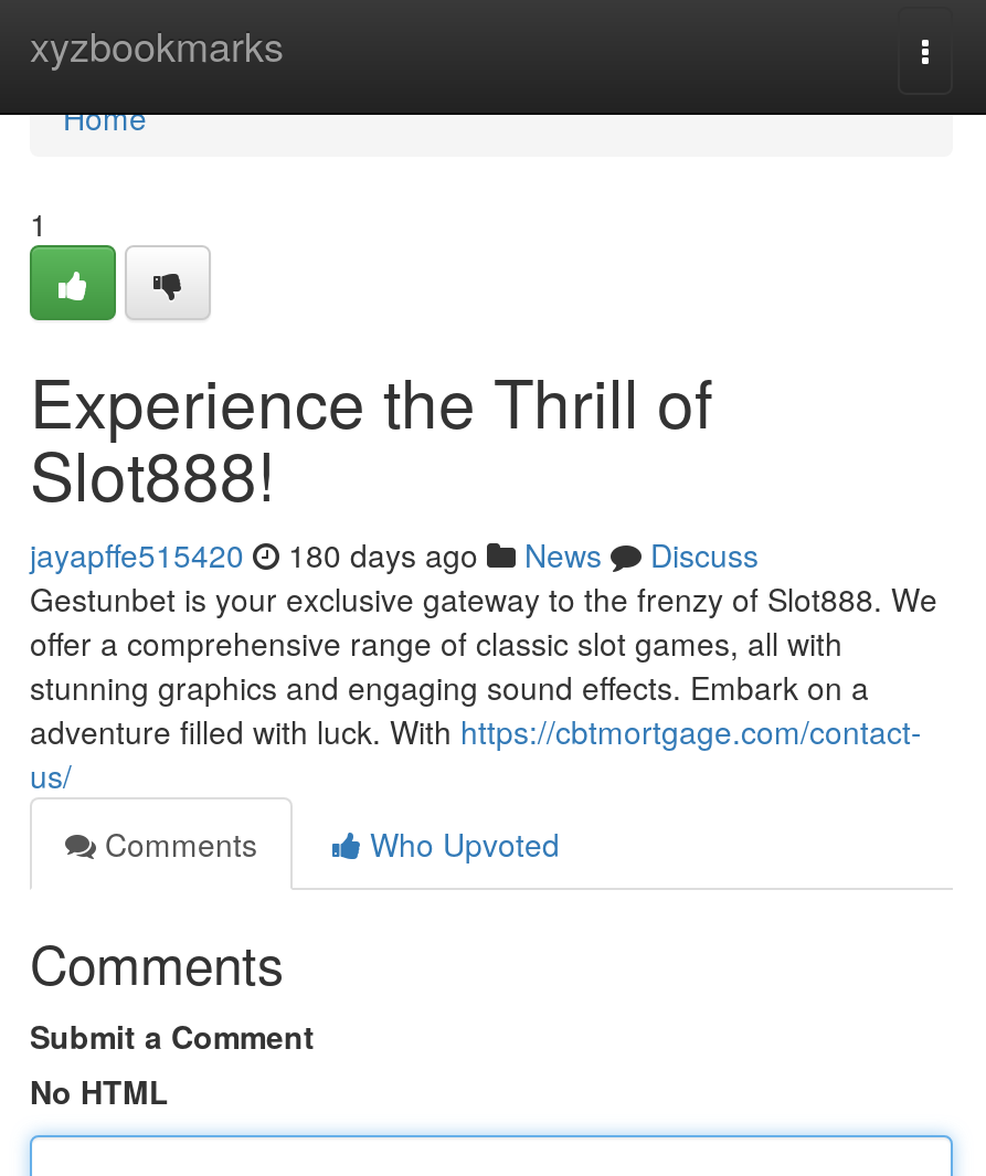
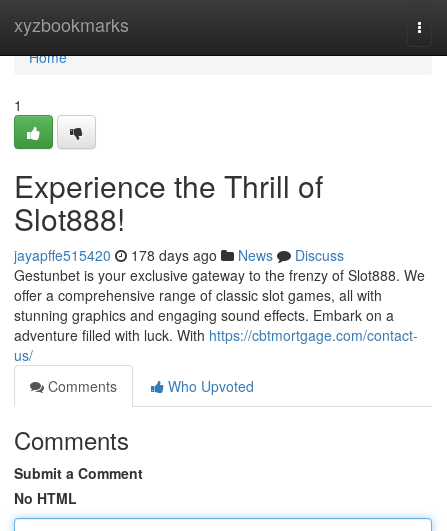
- jayapffe515420 180 days ago News Discuss
+ jayapffe515420 178 days ago News Discuss
